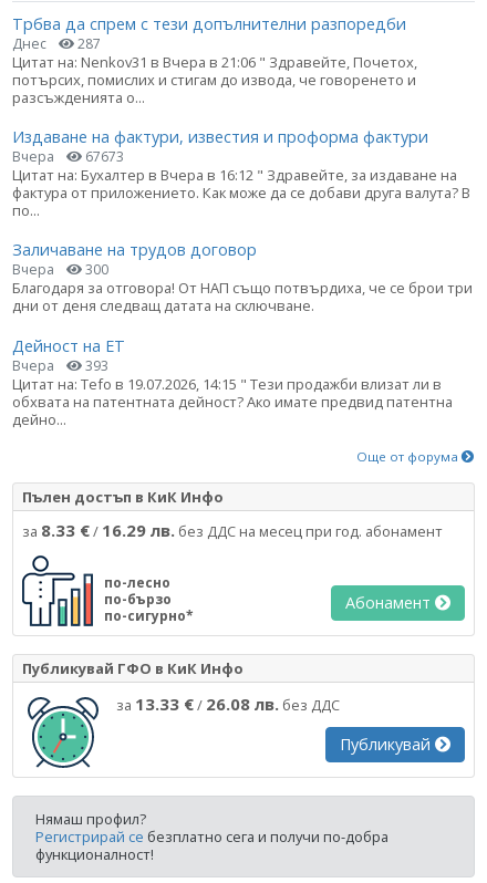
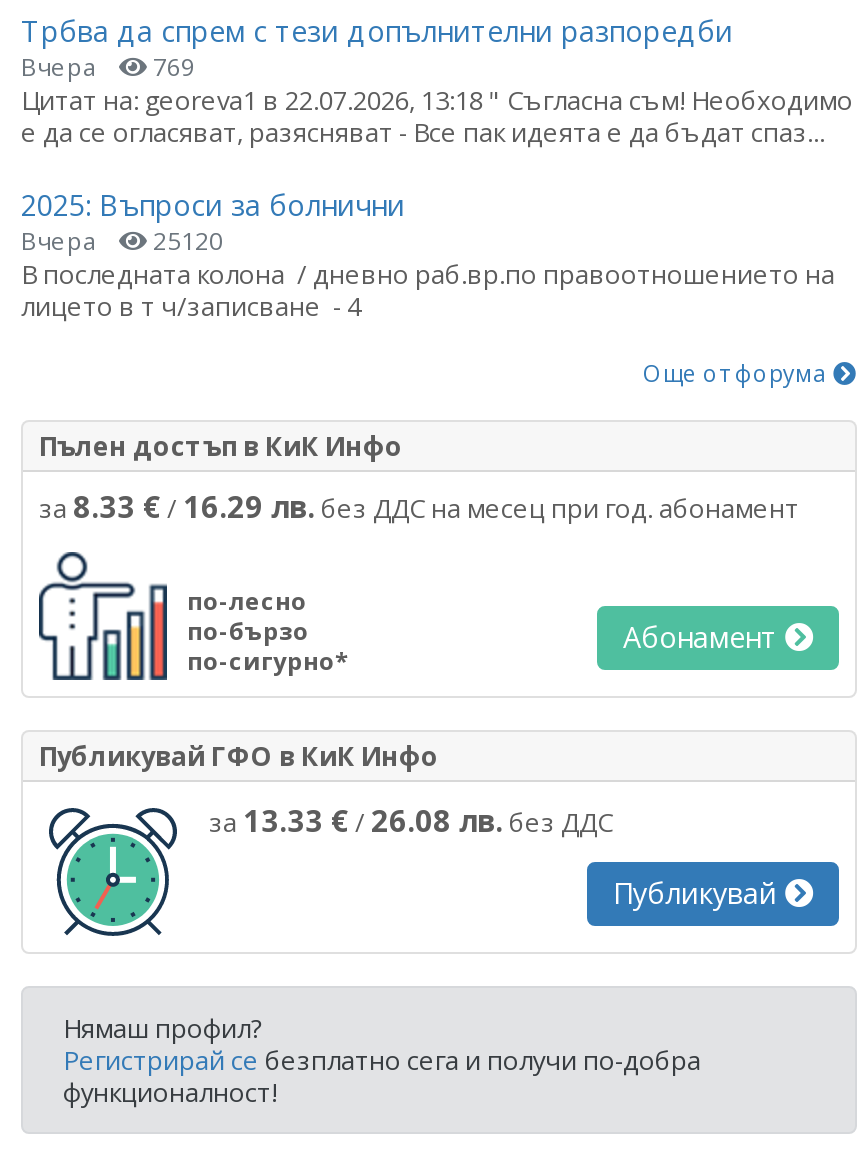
- Днес
- 287
- Цитат на: Nenkov31 в Вчера в 21:06 " Здравейте, Почетох,
- потърсих, помислих и стигам до извода, че говоренето и
- разсъжденията о...
- Издаване на фактури, известия и проформа фактури

- 67673
- Цитат на: Бухалтер в Вчера в 16:12 " Здравейте, за издаване на
- фактура от приложението. Как може да се добави друга валута? В
- по...
+ 769
+ Цитат на: georeva1 в 22.07.2026, 13:18 " Съгласна съм! Необходимо
+ е да се огласяват, разясняват - Все пак идеята е да бъдат спаз...

- Заличаване на трудов договор
+ 2025: Въпроси за болнични

- 300
- Благодаря за отговора! От НАП също потвърдиха, че се брои три
- дни от деня следващ датата на сключване.
- Дейност на ЕТ
- Вчера
- 393
- Цитат на: Tefo в 19.07.2026, 14:15 " Тези продажби влизат ли в
- обхвата на патентната дейност? Ако имате предвид патентна
- дейно...
+ 25120
+ В последната колона / дневно раб.вр.по правоотношението на
+ лицето в т ч/записване - 4
